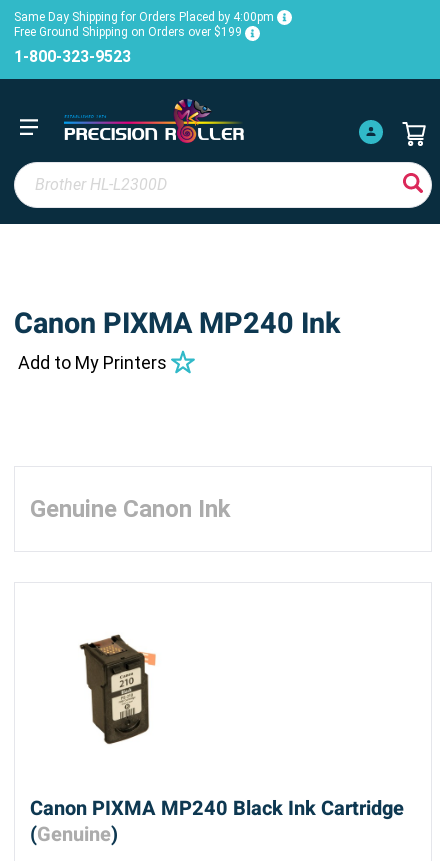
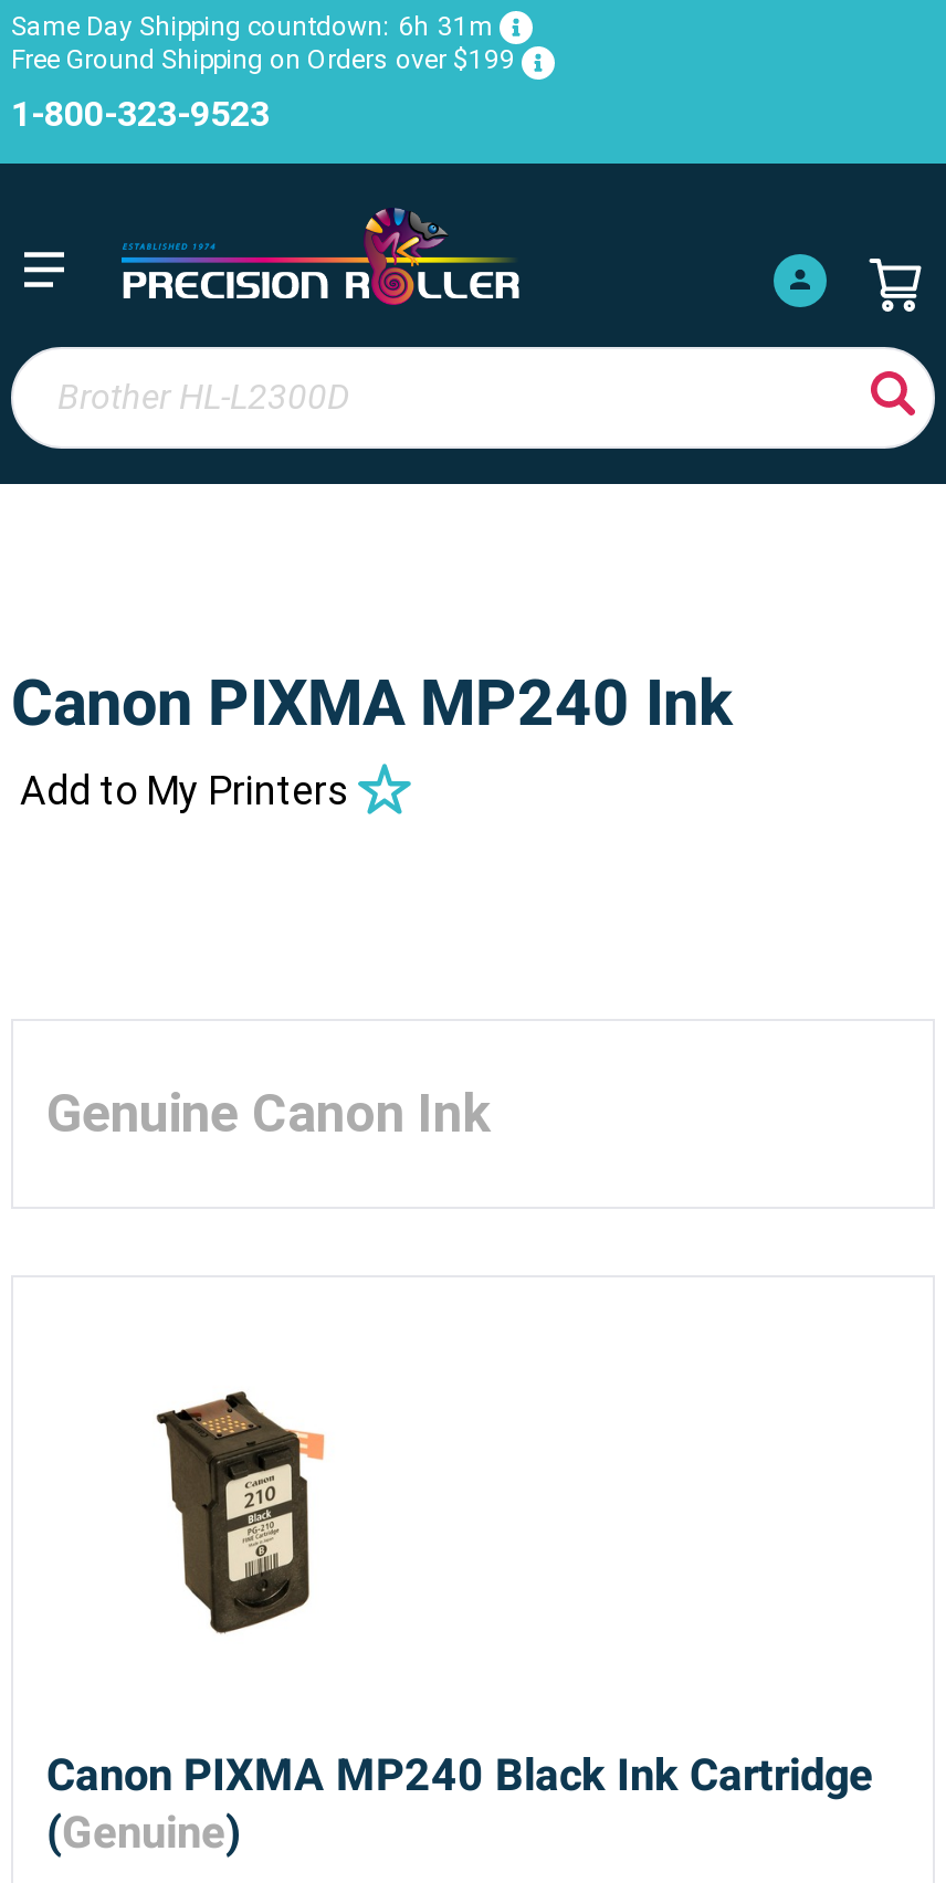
- Same Day Shipping for Orders Placed by 4:00pm
+ Same Day Shipping countdown: 6h 31m
